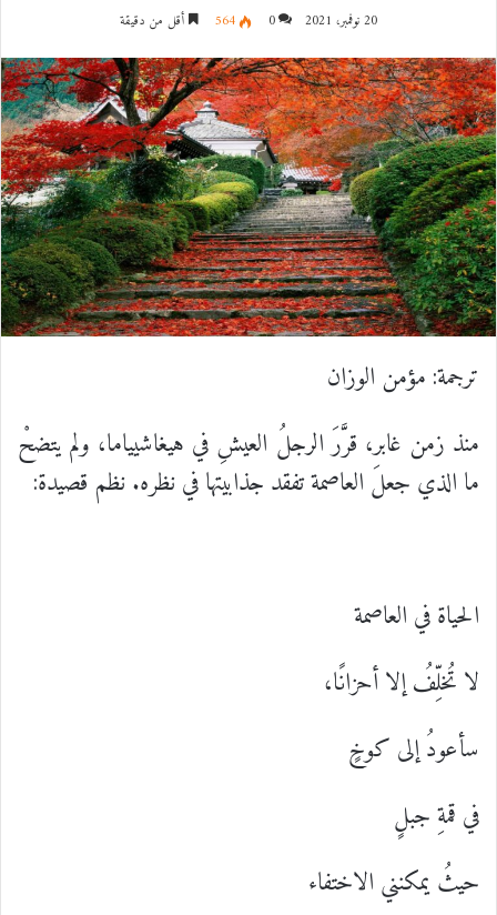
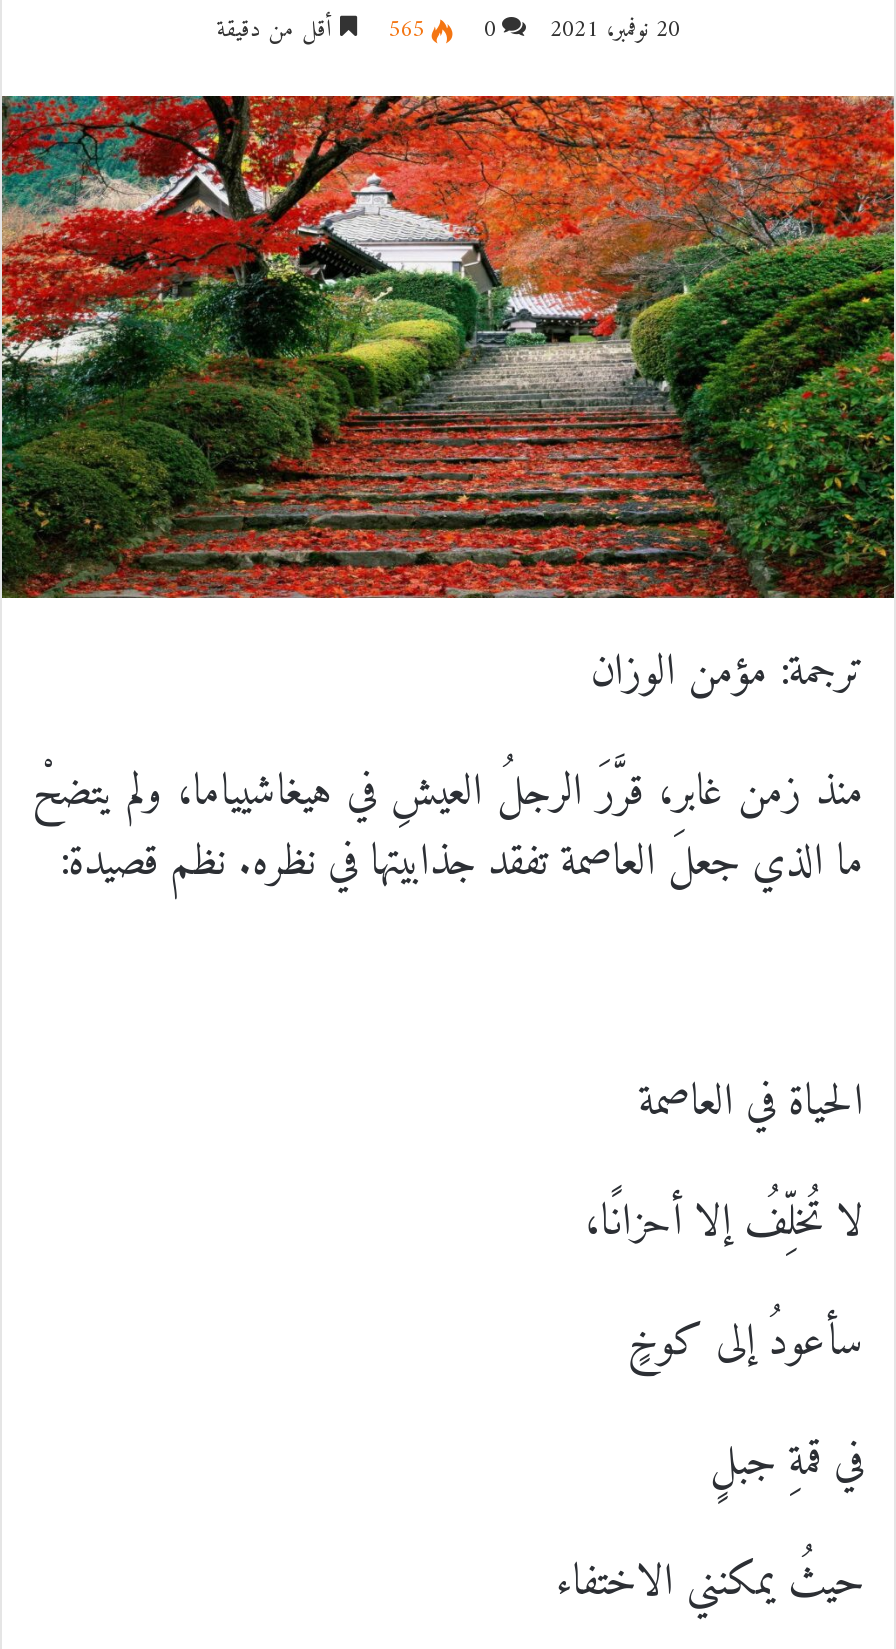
- 0 564 أقل من دقيقة
+ 0 565 أقل من دقيقة
